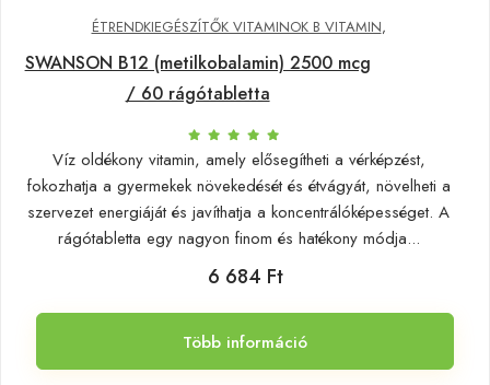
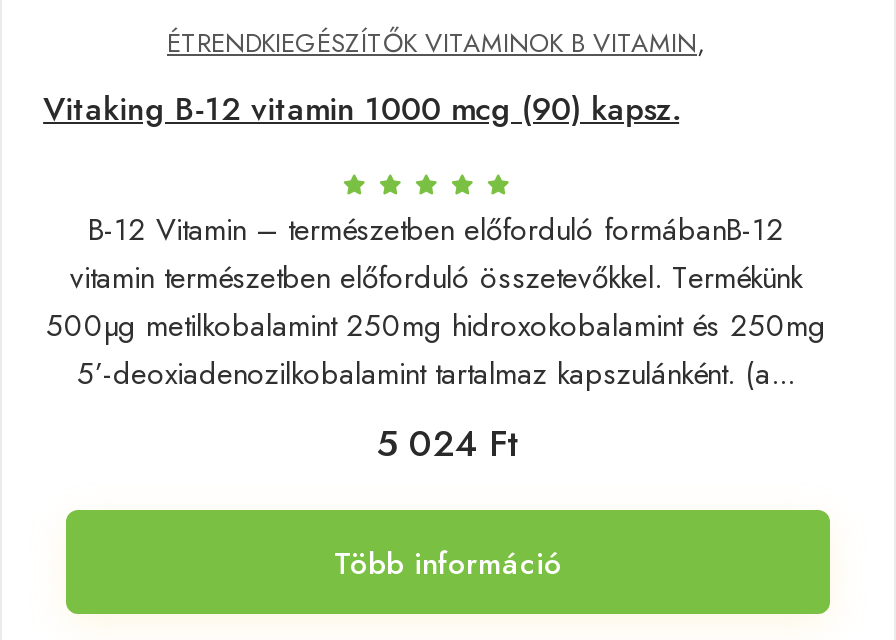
- SWANSON B12 (metilkobalamin) 2500 mcg
- / 60 rágótabletta
+ Vitaking B-12 vitamin 1000 mcg (90) kapsz.

- Víz oldékony vitamin, amely elősegítheti a vérképzést,
- fokozhatja a gyermekek növekedését és étvágyát, növelheti a
- szervezet energiáját és javíthatja a koncentrálóképességet. A
- rágótabletta egy nagyon finom és hatékony módja...
- 6 684 Ft
+ B-12 Vitamin – természetben előforduló formábanB-12
+ vitamin természetben előforduló összetevőkkel. Termékünk
+ 500µg metilkobalamint 250mg hidroxokobalamint és 250mg
+ 5’-deoxiadenozilkobalamint tartalmaz kapszulánként. (a...
+ 5 024 Ft
